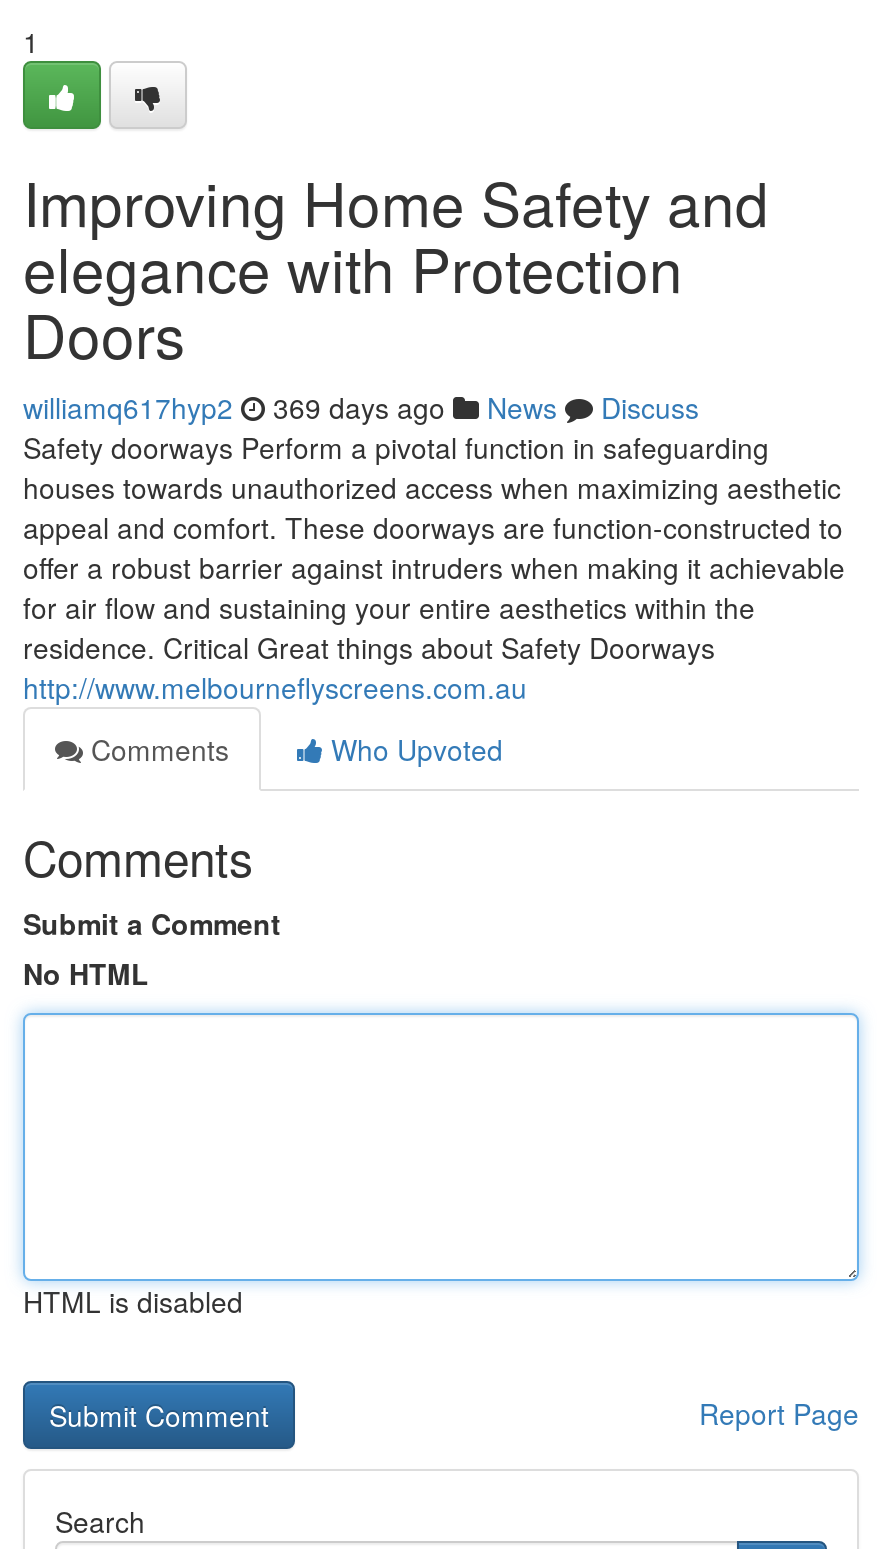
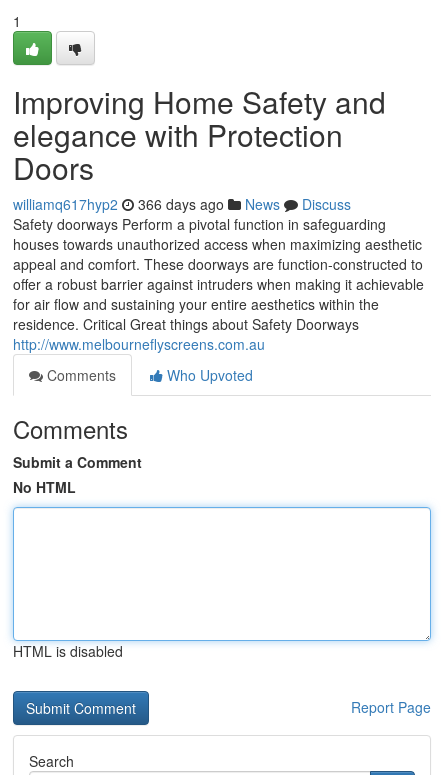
- williamq617hyp2 369 days ago News Discuss
+ williamq617hyp2 366 days ago News Discuss
